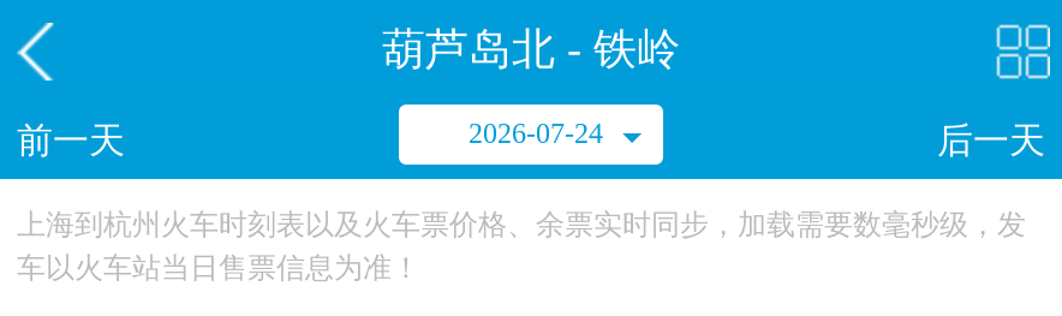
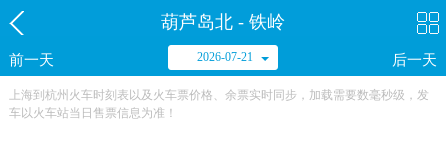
- 2026-07-24
+ 2026-07-21
